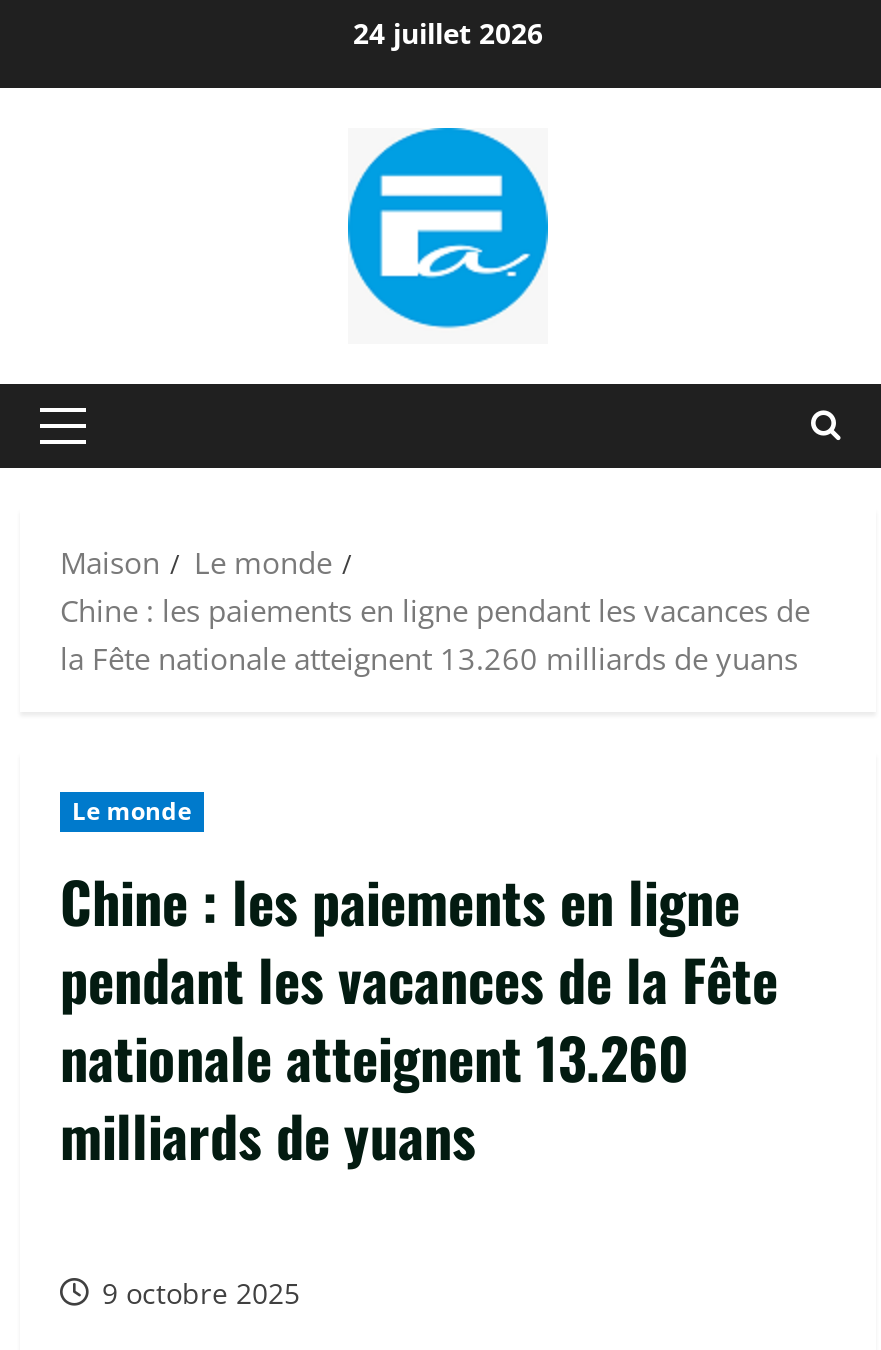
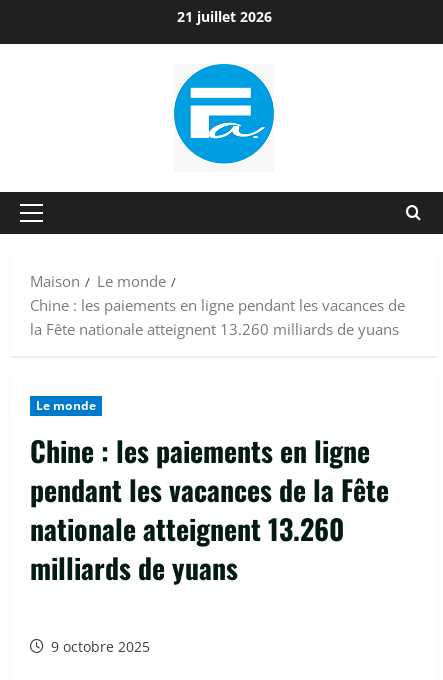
- 24 juillet 2026
+ 21 juillet 2026
